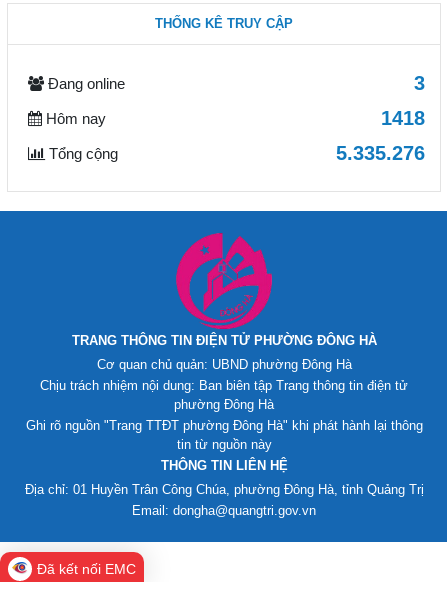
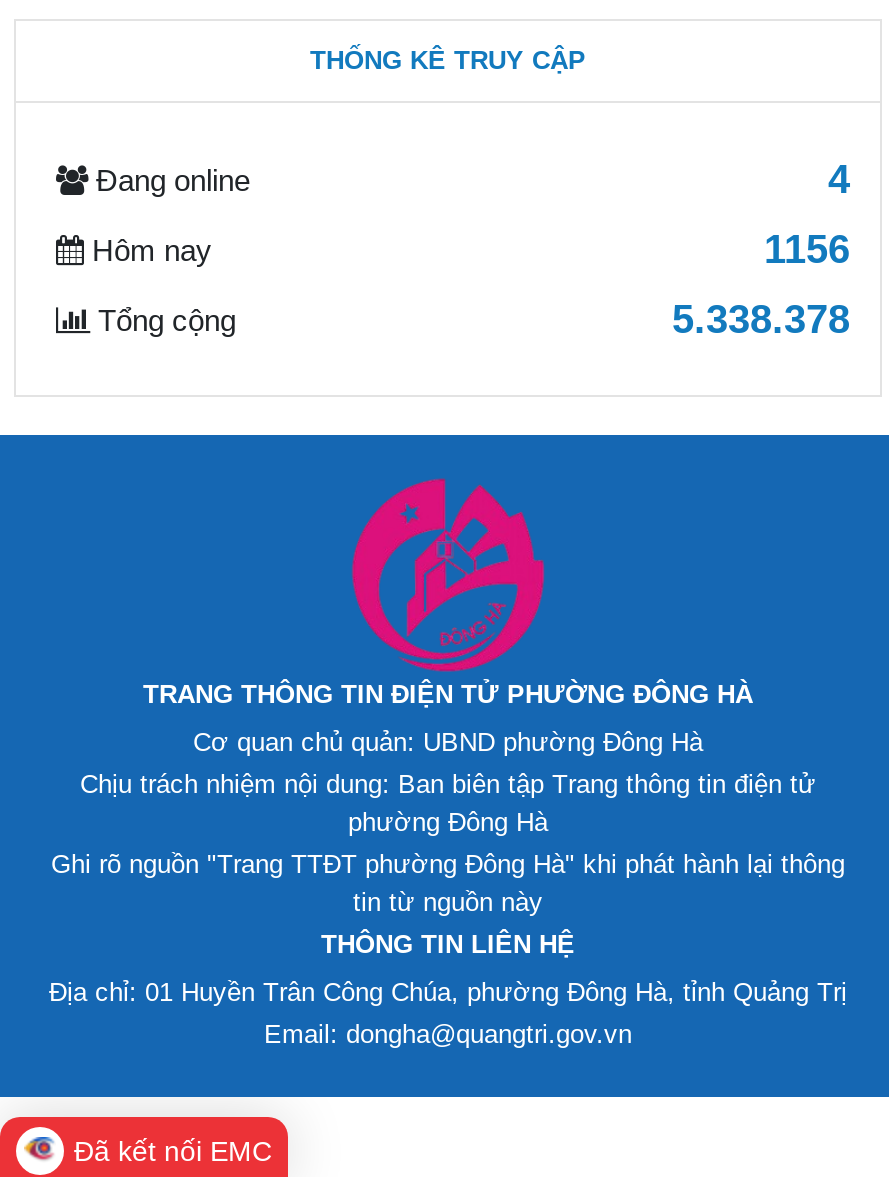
- 3
+ 4

- 1418
+ 1156

- 5.335.276
+ 5.338.378
